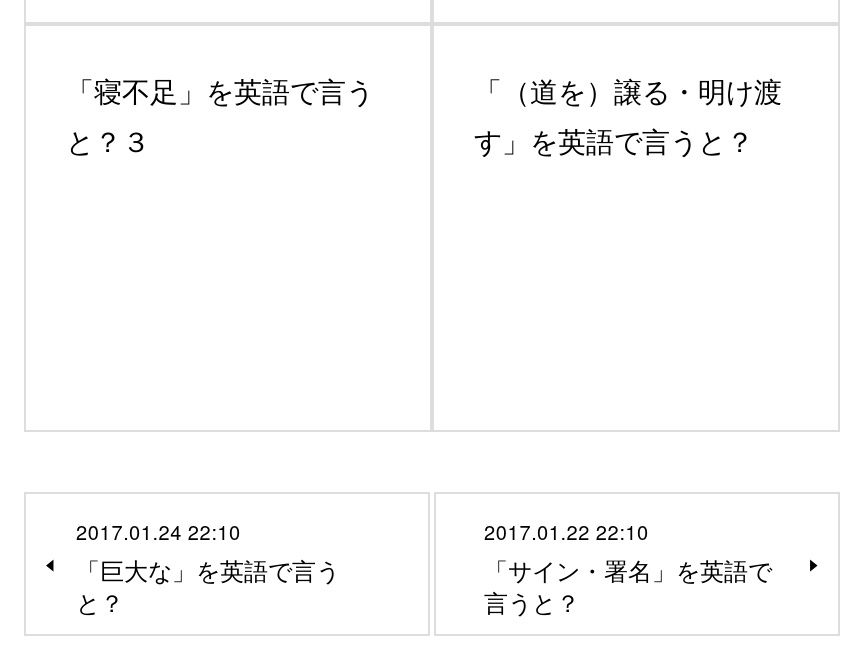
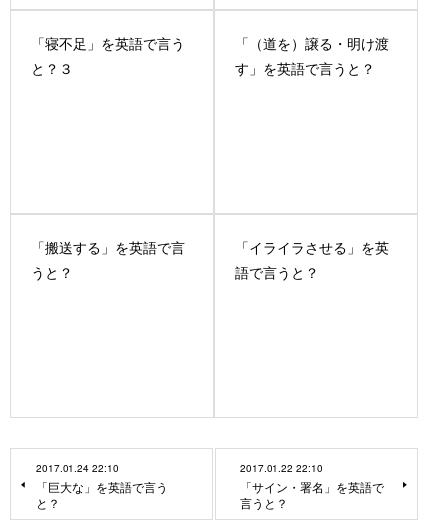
+ 「搬送する」を英語で言
+ うと？

+ 「イライラさせる」を英
+ 語で言うと？
